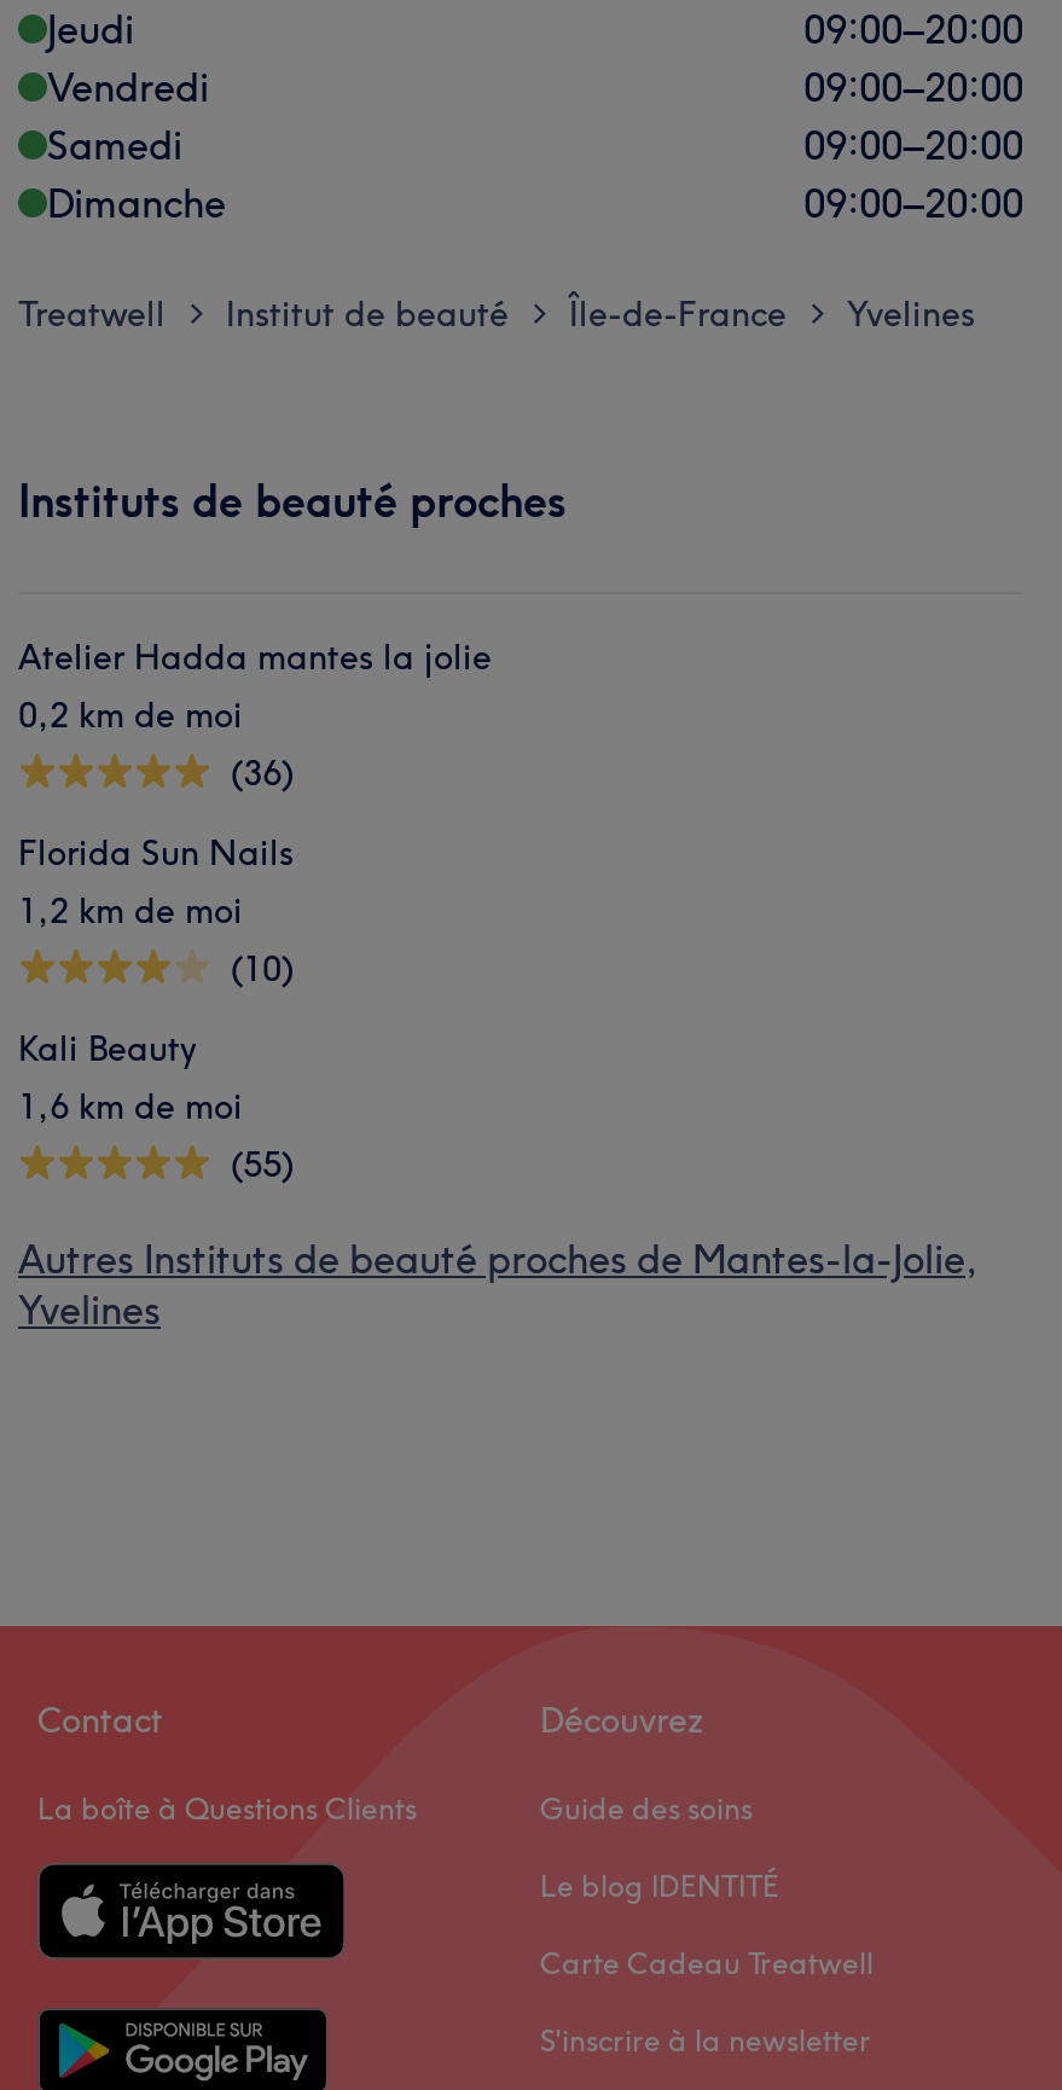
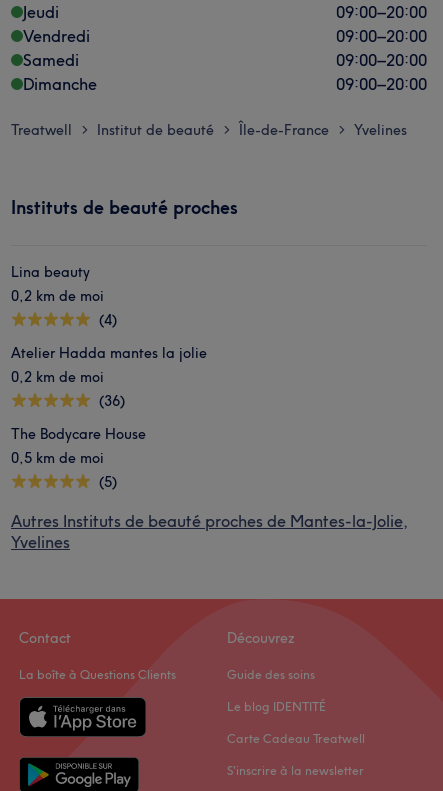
+ Lina beauty
+ 0,2 km de moi
+ (4)

moved down: Atelier Hadda mantes la jolie | 0,2 km de moi | (36)

- Florida Sun Nails
- 1,2 km de moi
- (10)
- Kali Beauty
- 1,6 km de moi
- (55)
+ The Bodycare House
+ 0,5 km de moi
+ (5)
